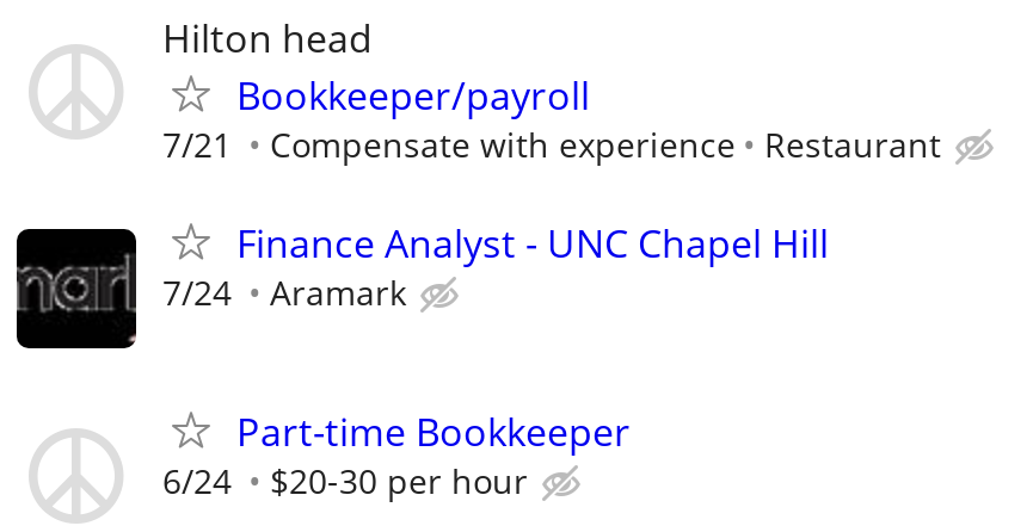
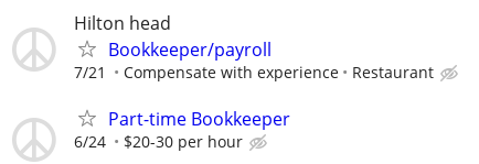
- [image]
- Finance Analyst - UNC Chapel Hill
- 7/24
- Aramark
